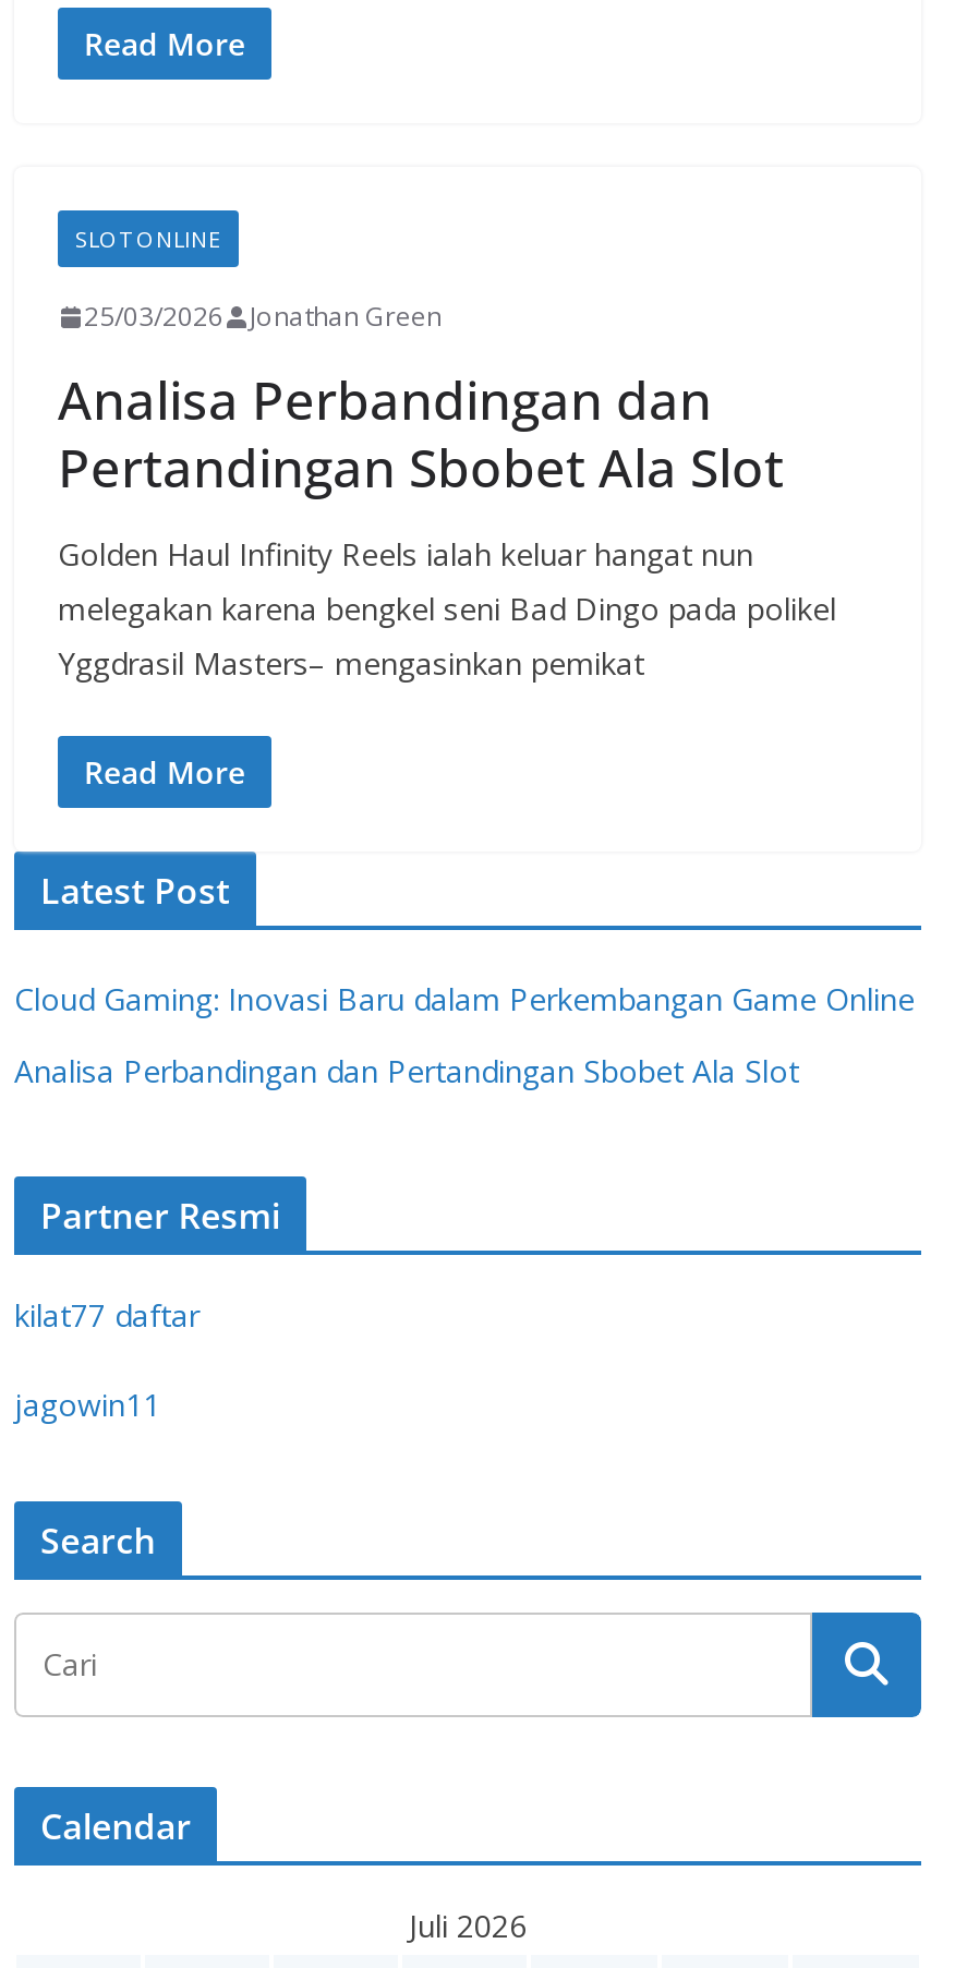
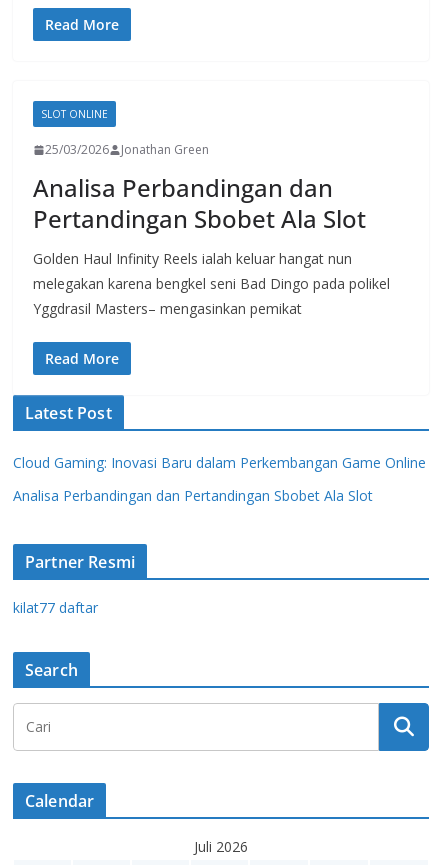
- jagowin11
